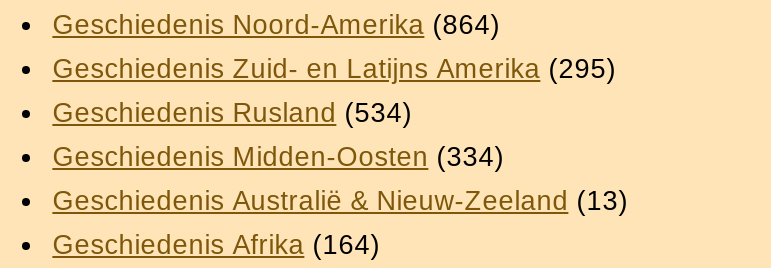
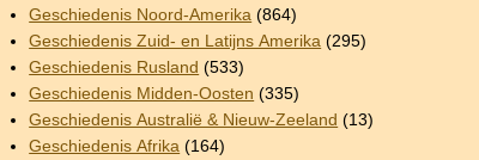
- Geschiedenis Rusland (534)
+ Geschiedenis Rusland (533)

- Geschiedenis Midden-Oosten (334)
+ Geschiedenis Midden-Oosten (335)
